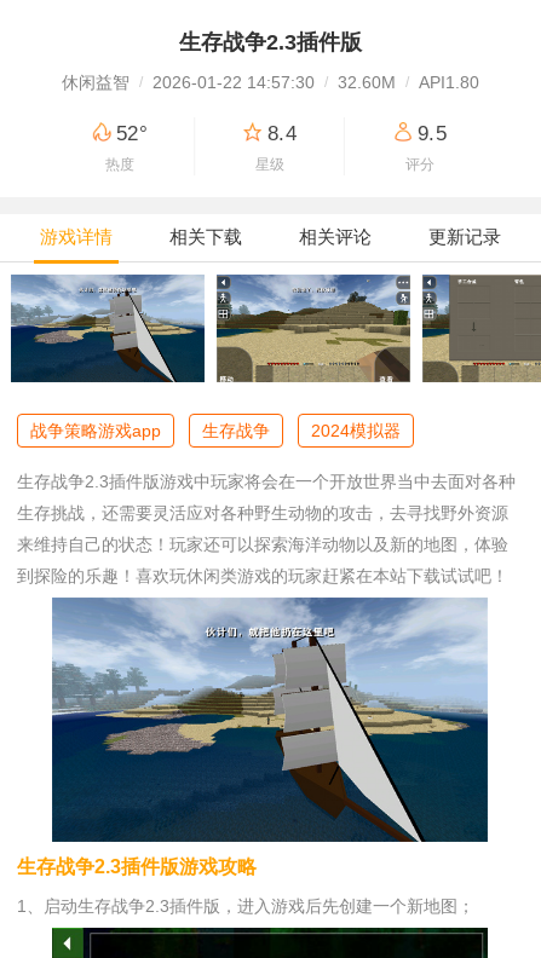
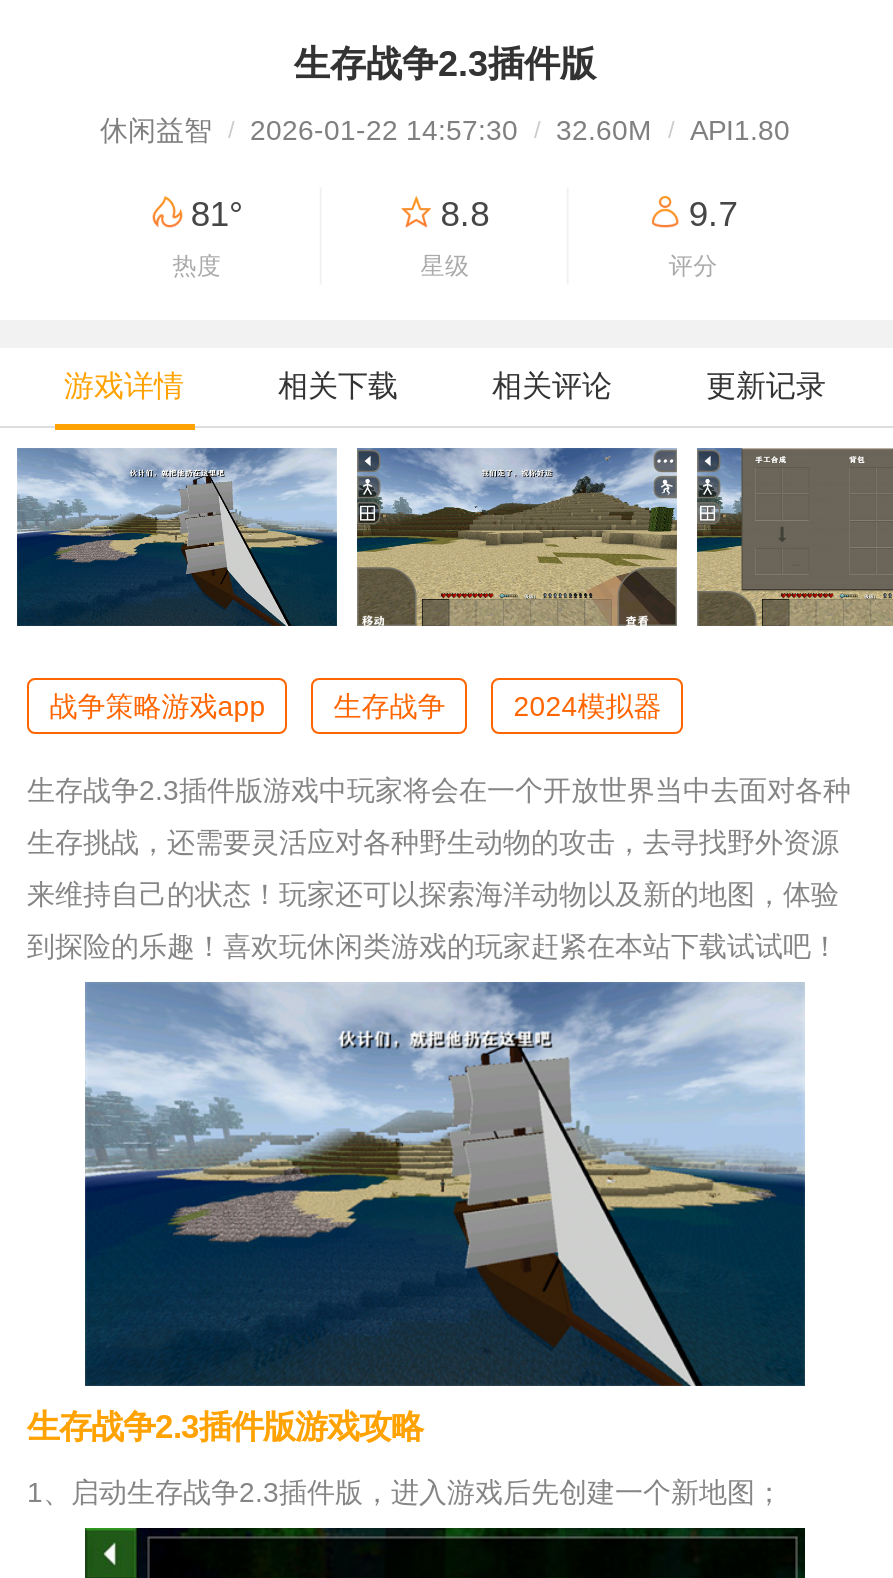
- 52°
+ 81°

- 8.4
+ 8.8

- 9.5
+ 9.7
